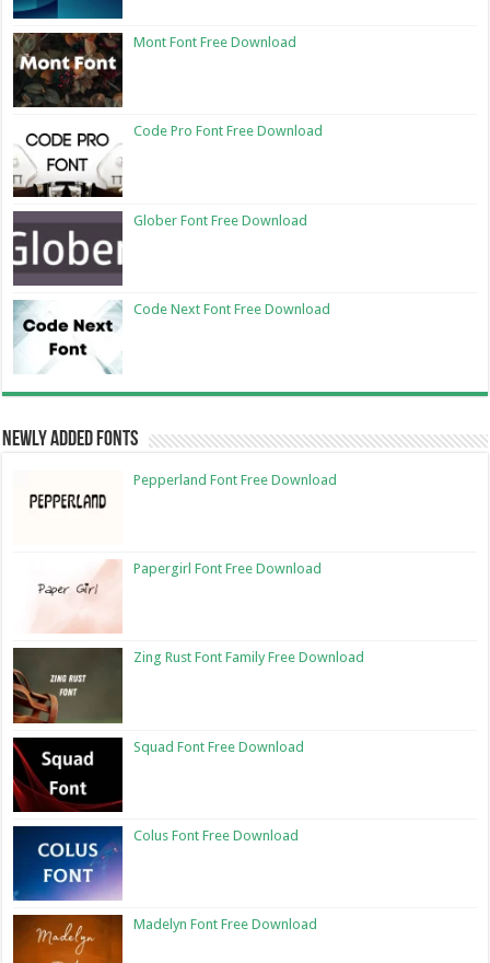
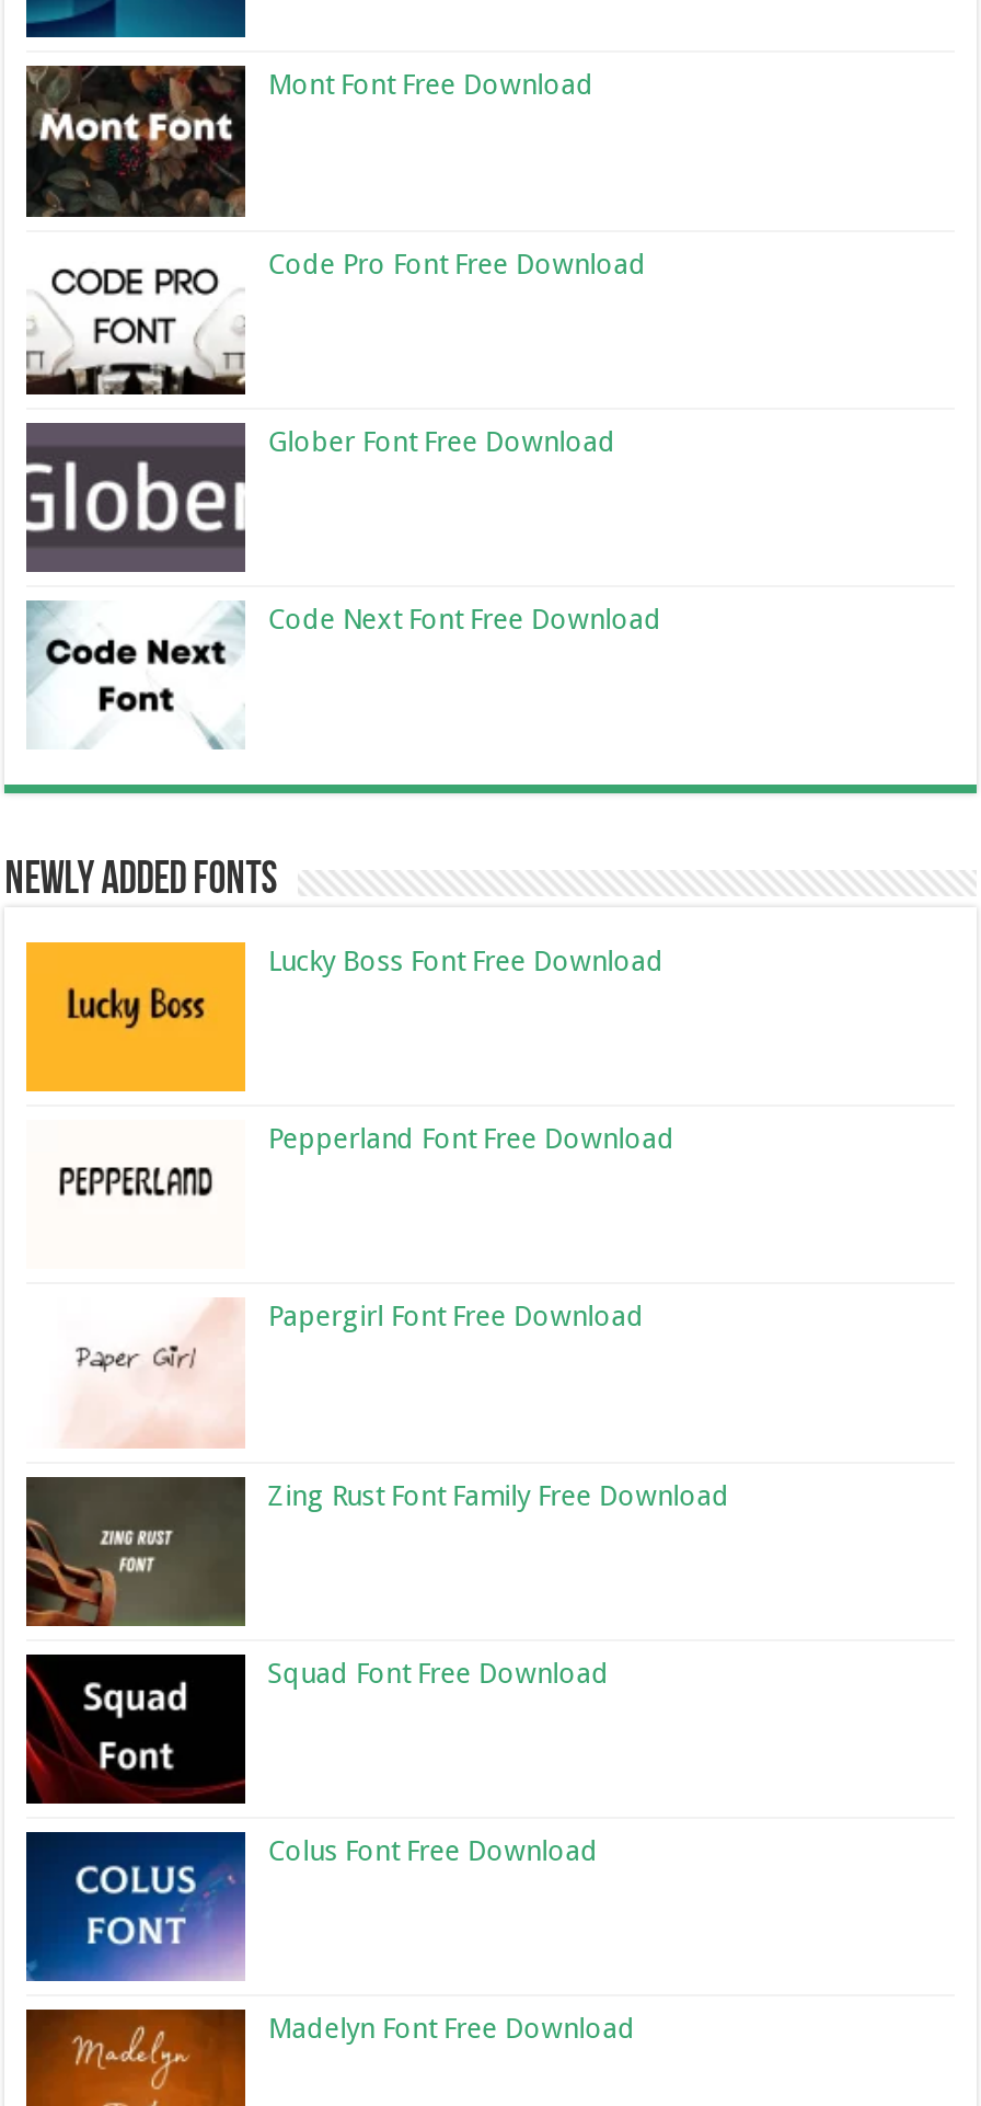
+ [image]
+ Lucky Boss Font Free Download
